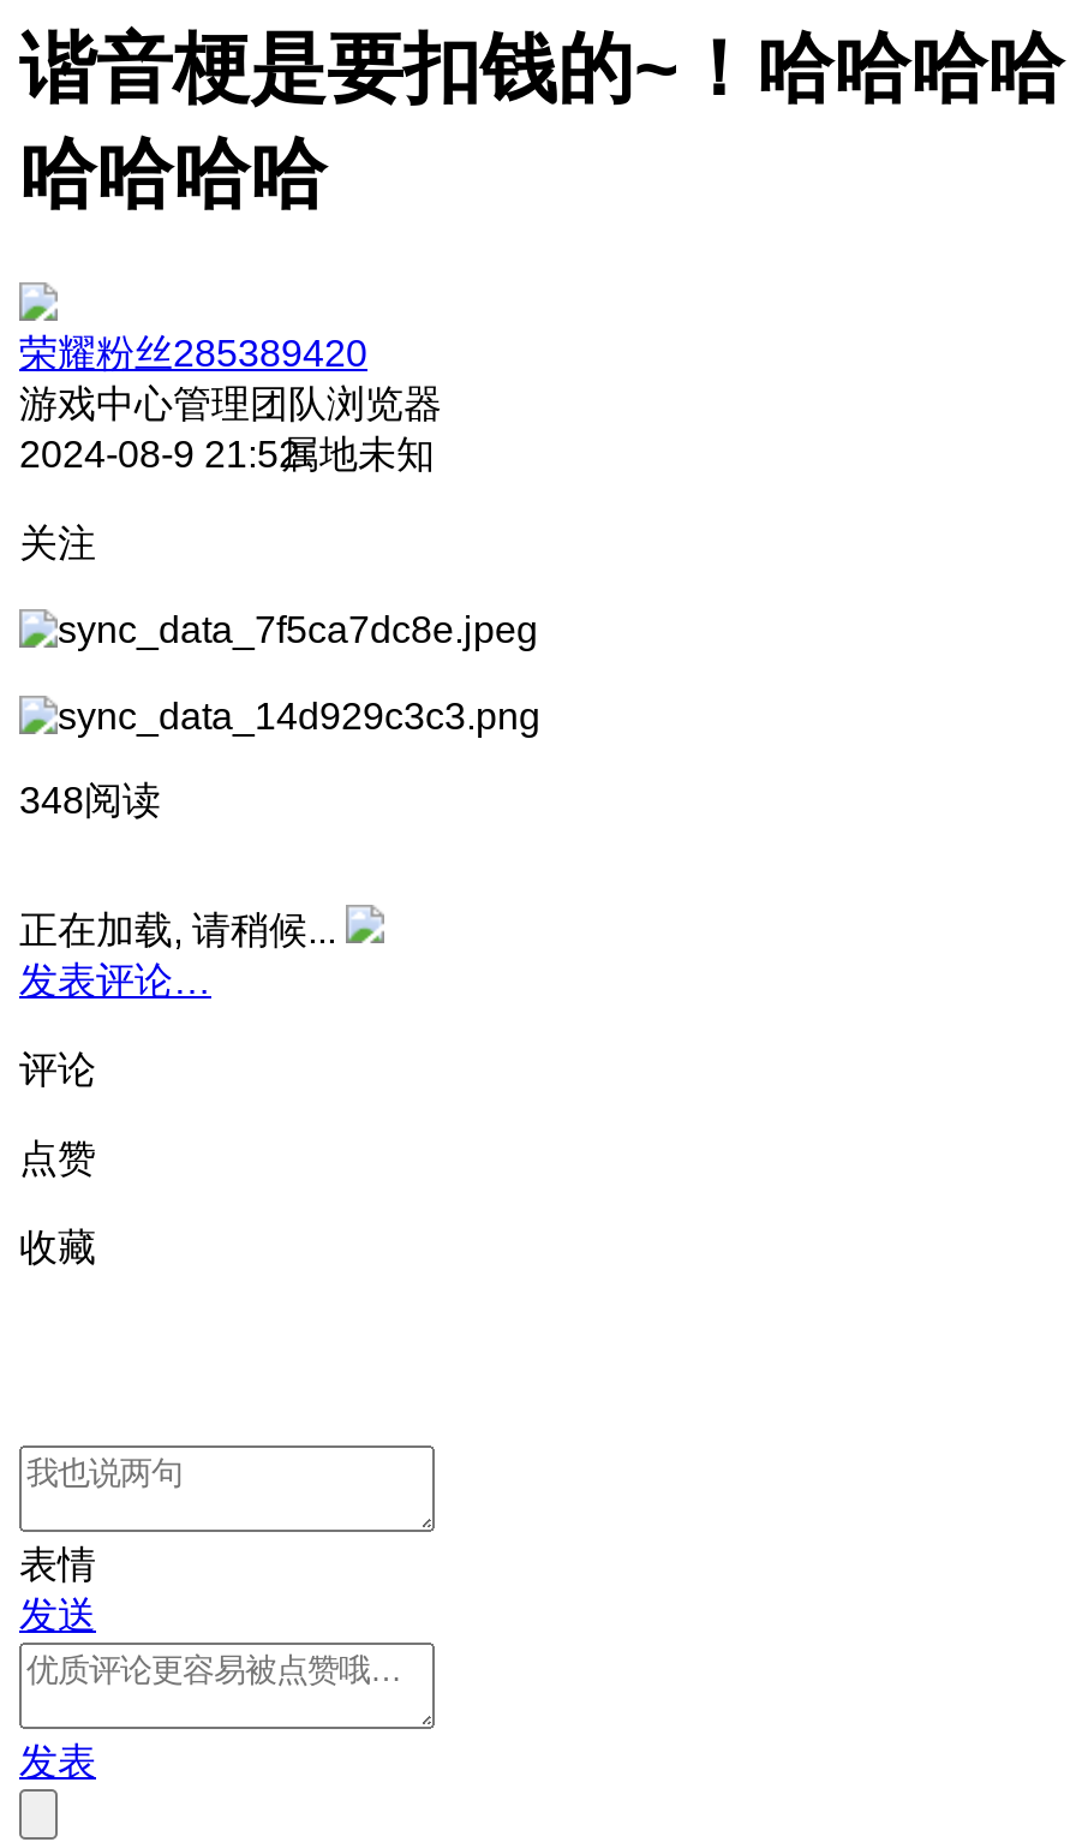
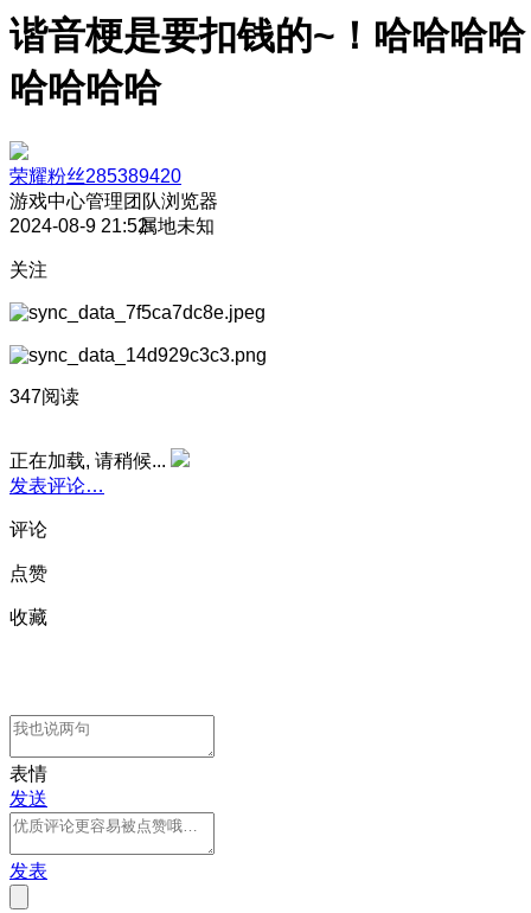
- 348阅读
+ 347阅读
